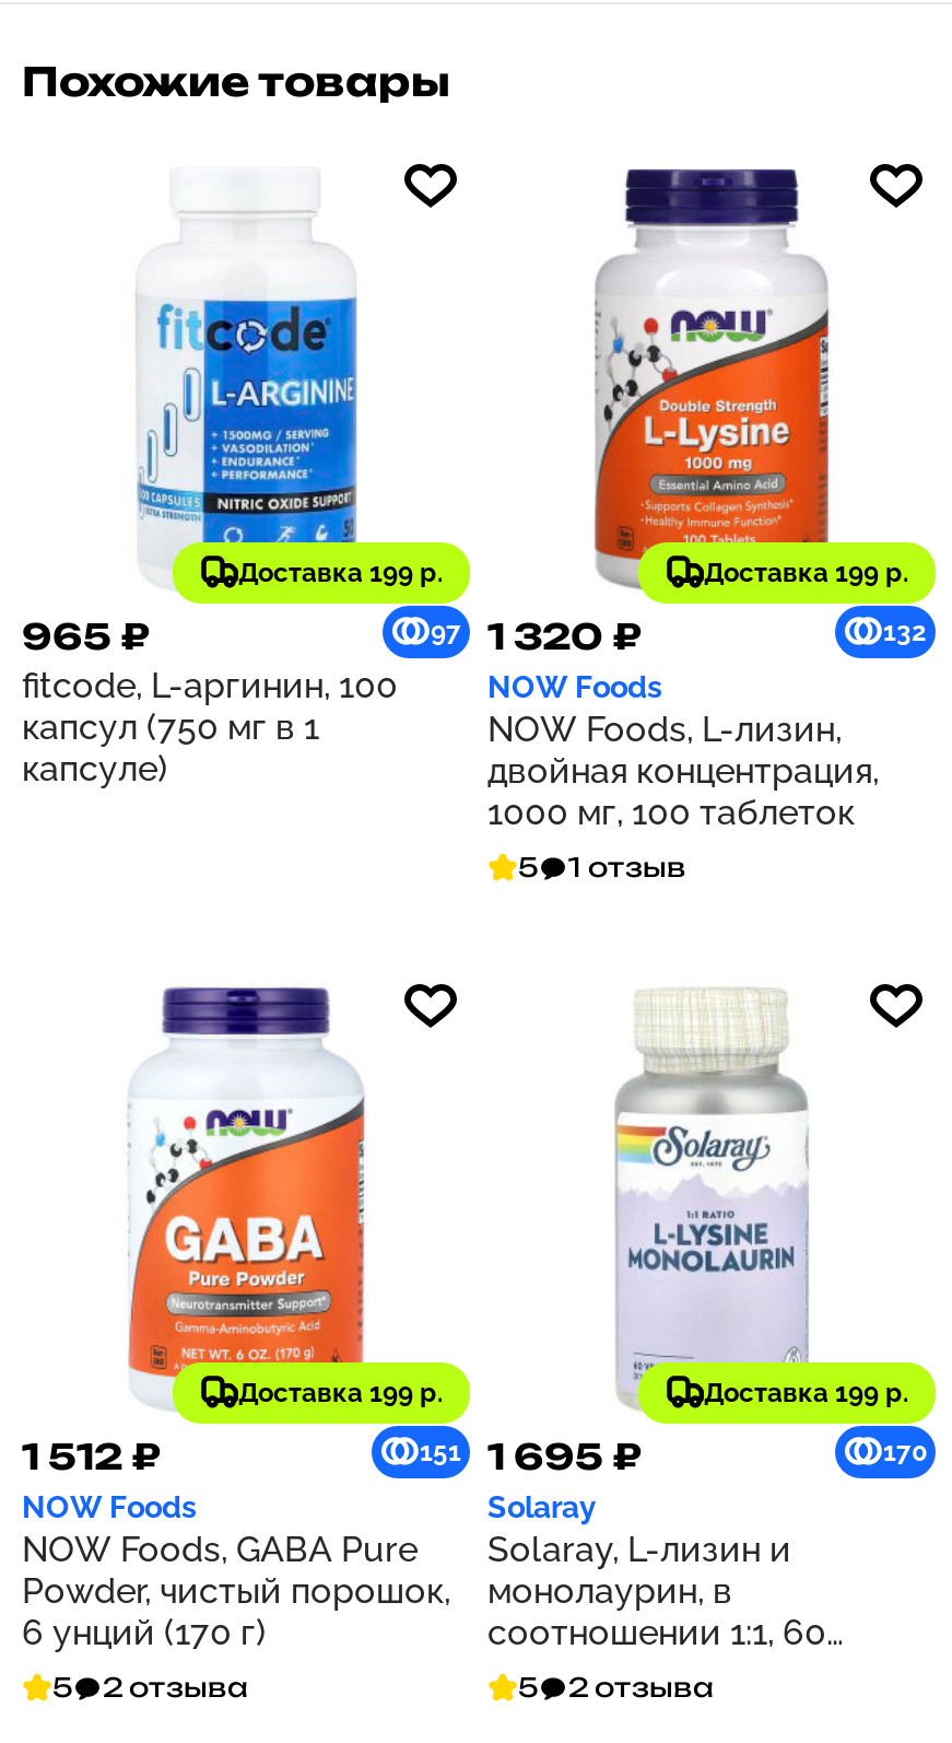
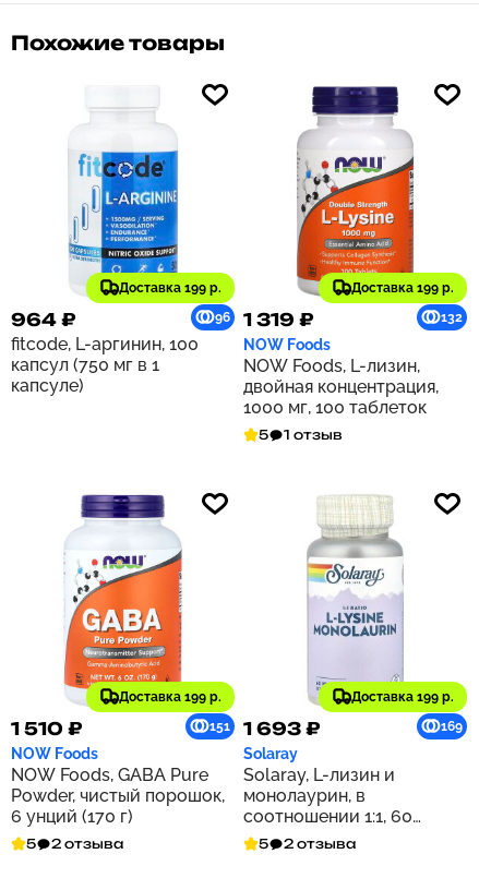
- 965 ₽
+ 964 ₽

- 97
+ 96

- 1 320 ₽
+ 1 319 ₽

- 1 512 ₽
+ 1 510 ₽

- 151 1 695 ₽
+ 151 1 693 ₽

- 170
+ 169
